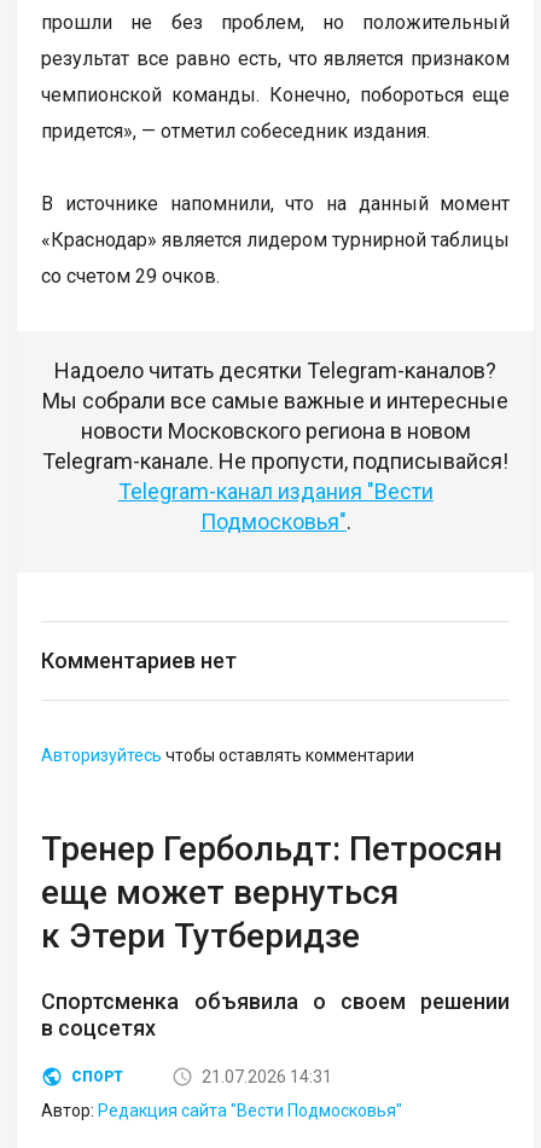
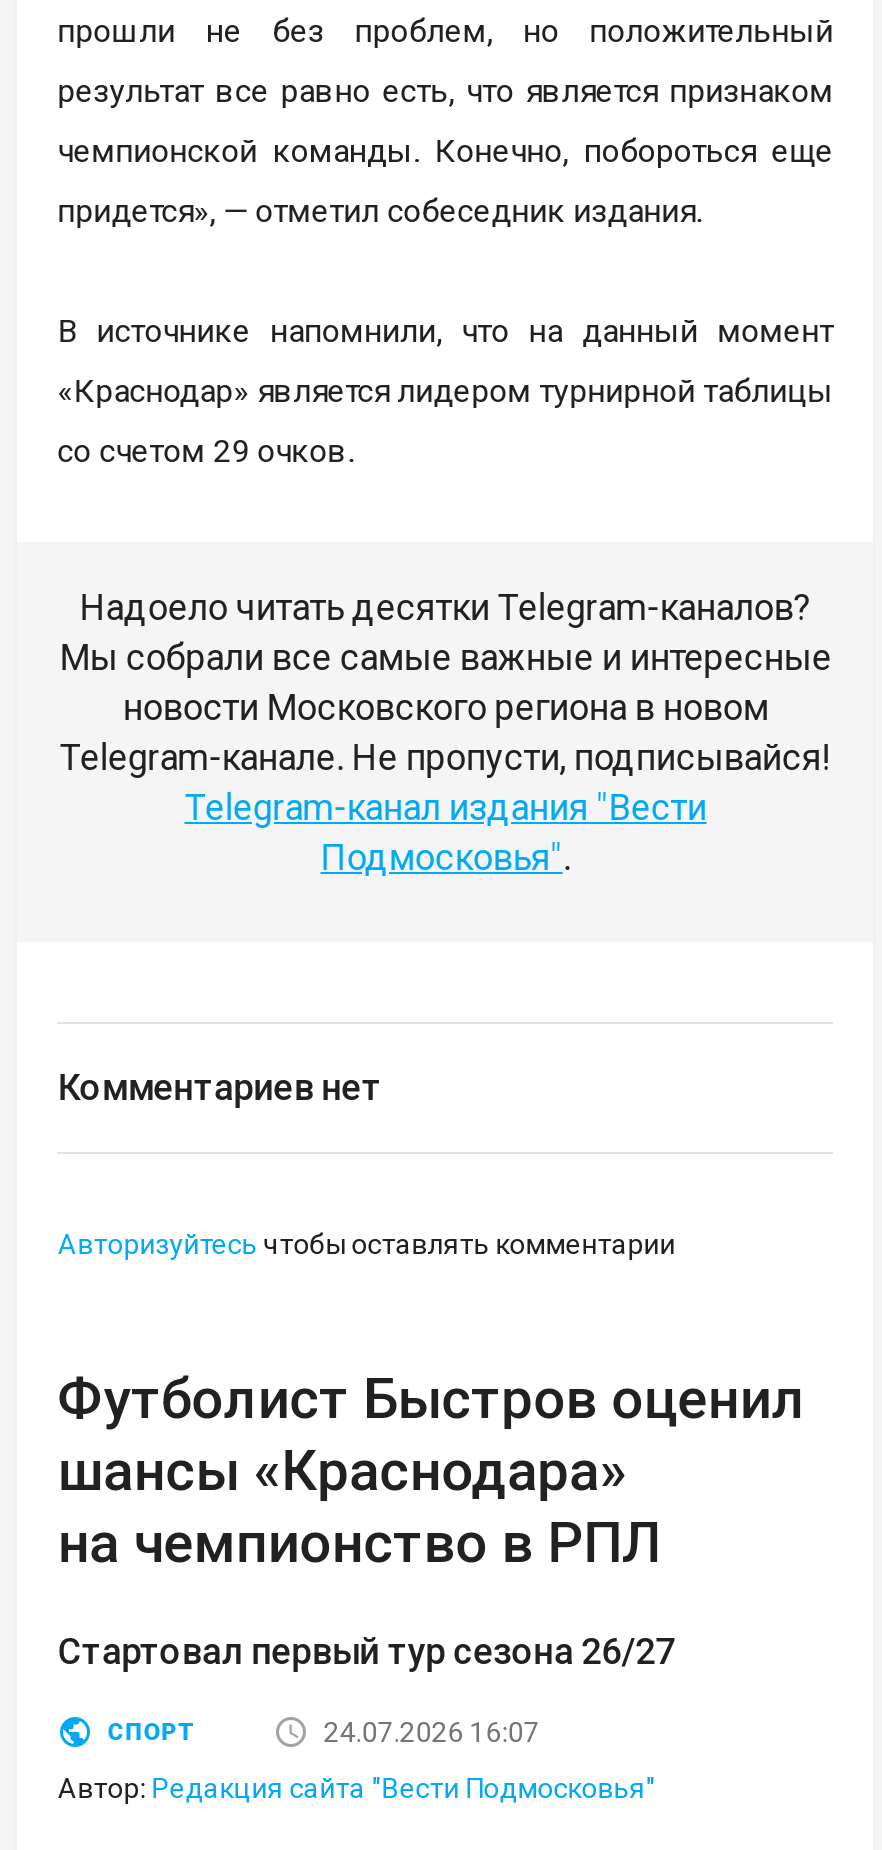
- Тренер Гербольдт: Петросян
- еще может вернуться
- к Этери Тутберидзе
+ Футболист Быстров оценил
+ шансы «Краснодара»
+ на чемпионство в РПЛ

- Спортсменка объявила о своем решении
- в соцсетях
+ Стартовал первый тур сезона 26/27

- 21.07.2026 14:31
+ 24.07.2026 16:07
